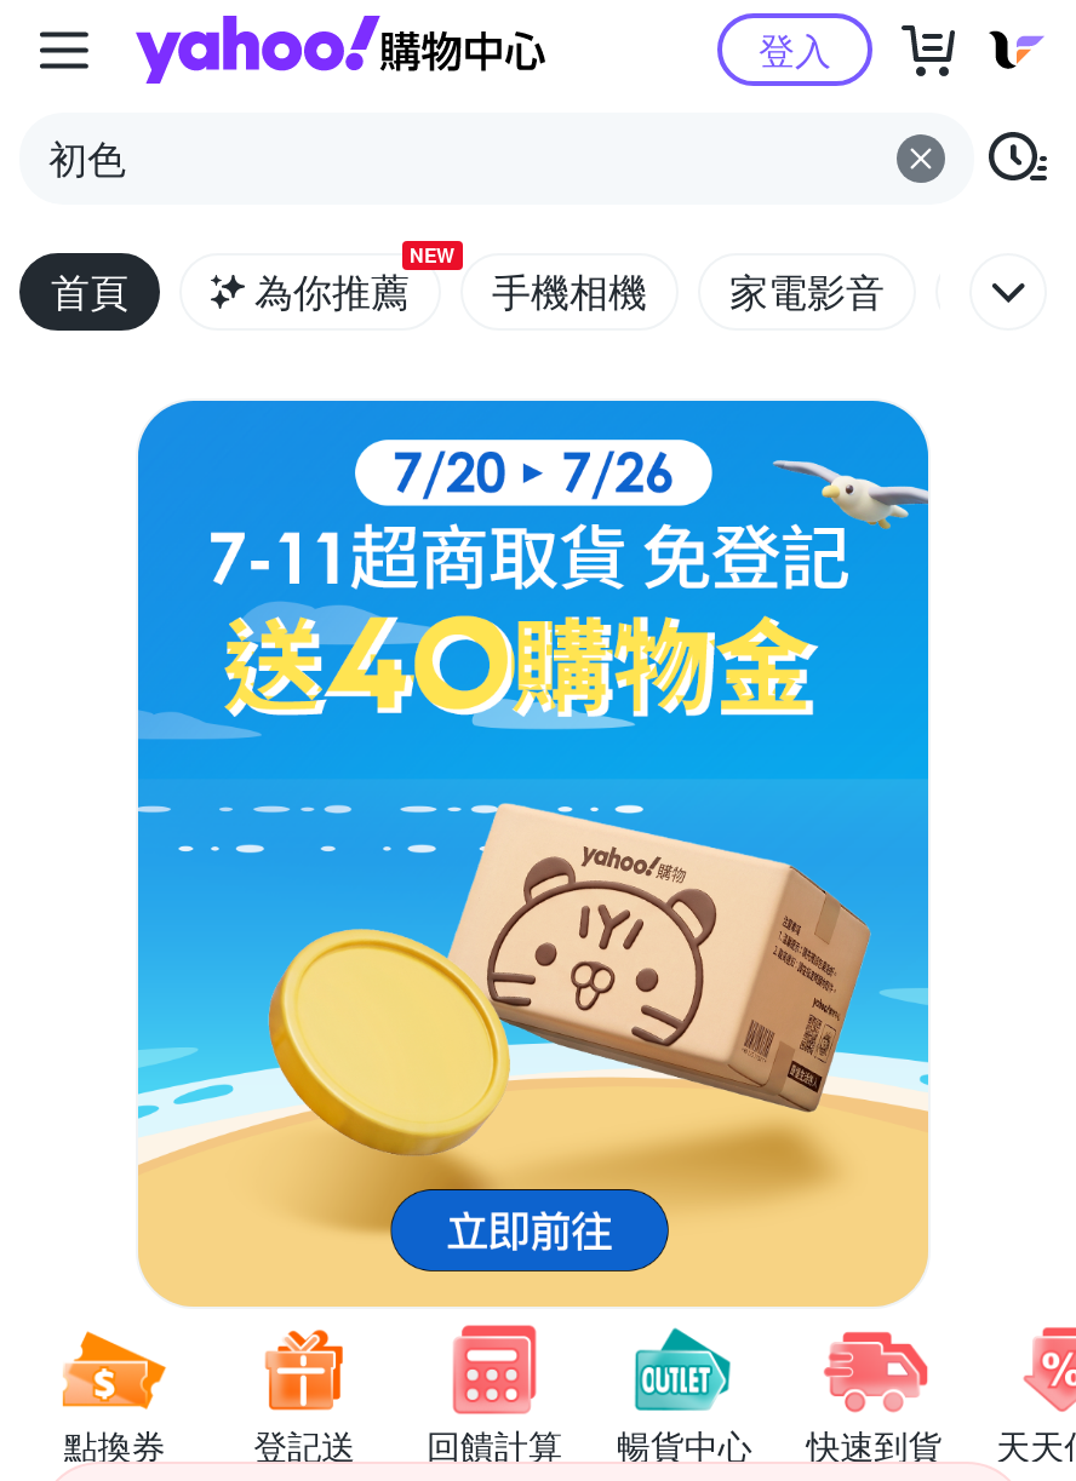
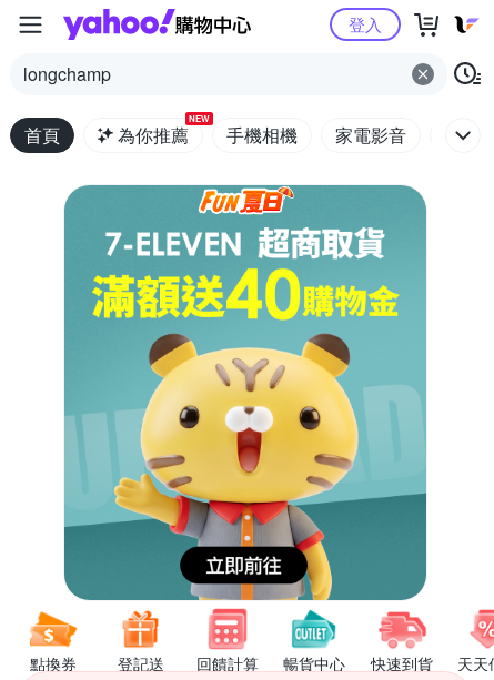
- 初色
+ longchamp

- [image]
+ [image]
